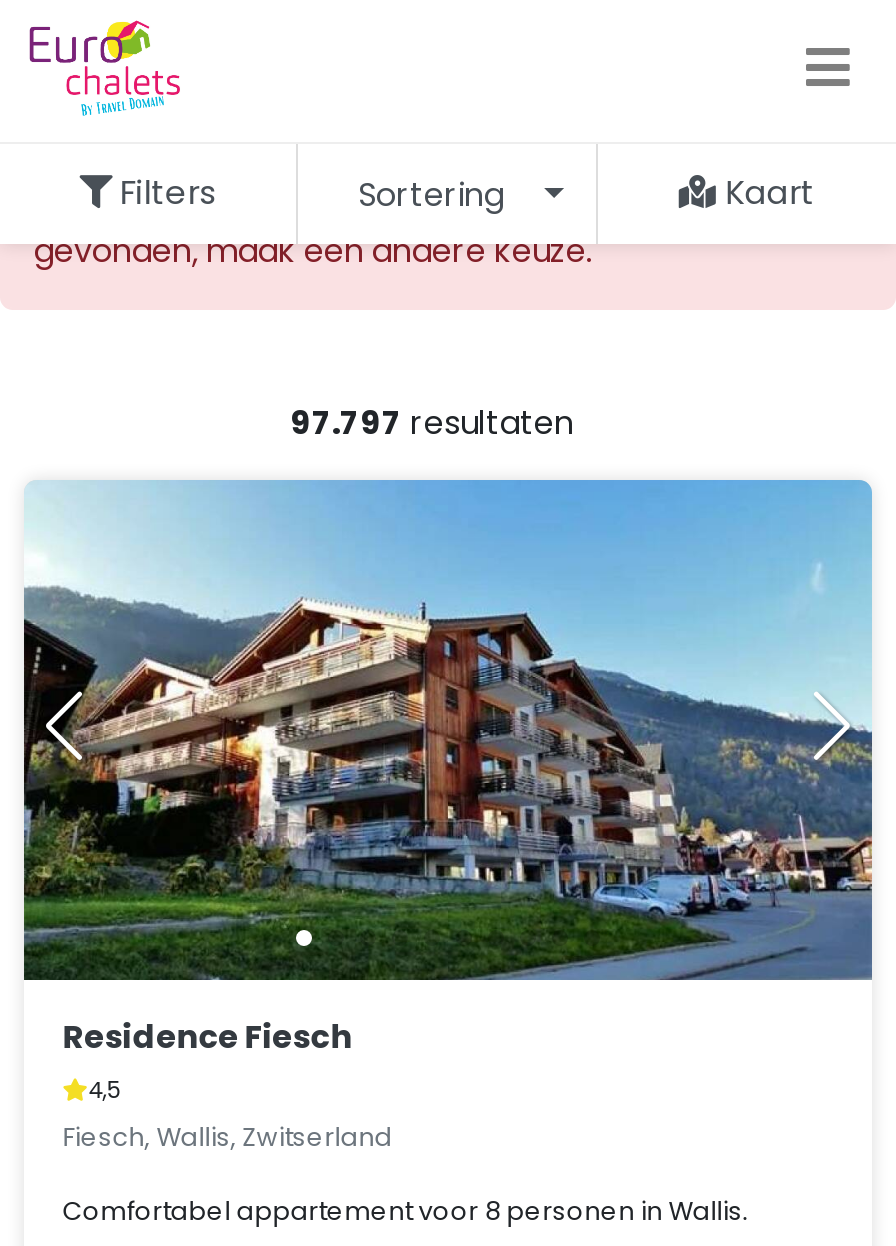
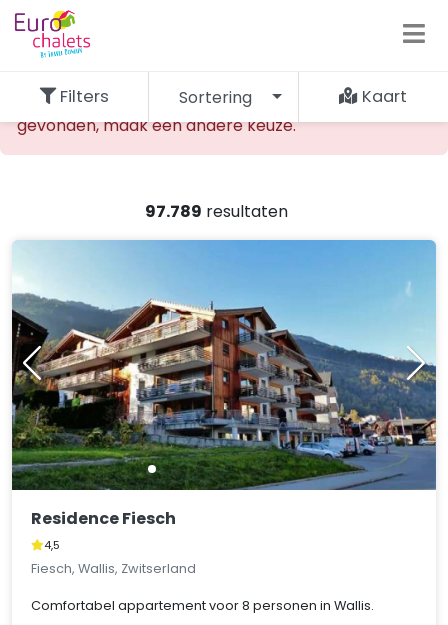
- 97.797 resultaten
+ 97.789 resultaten
